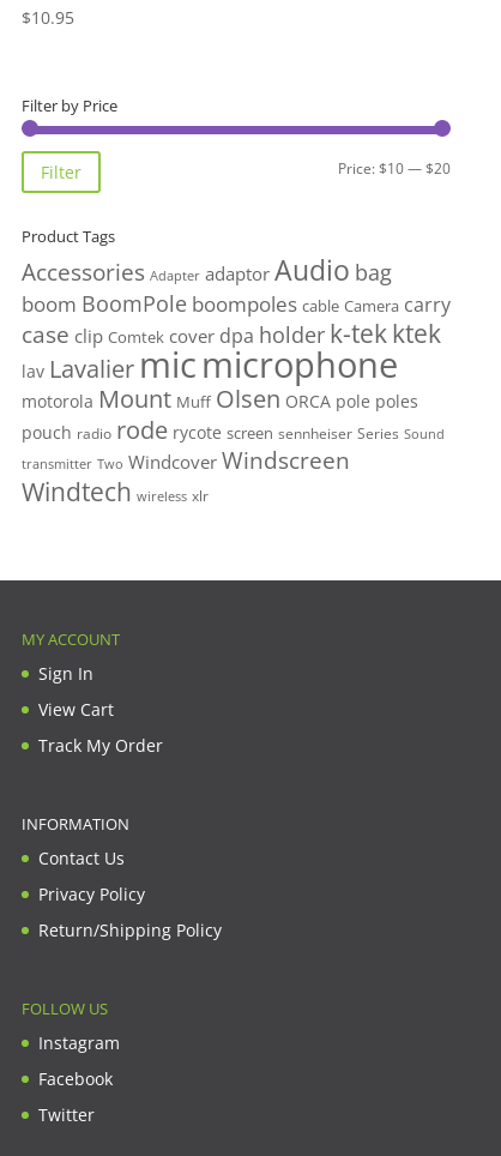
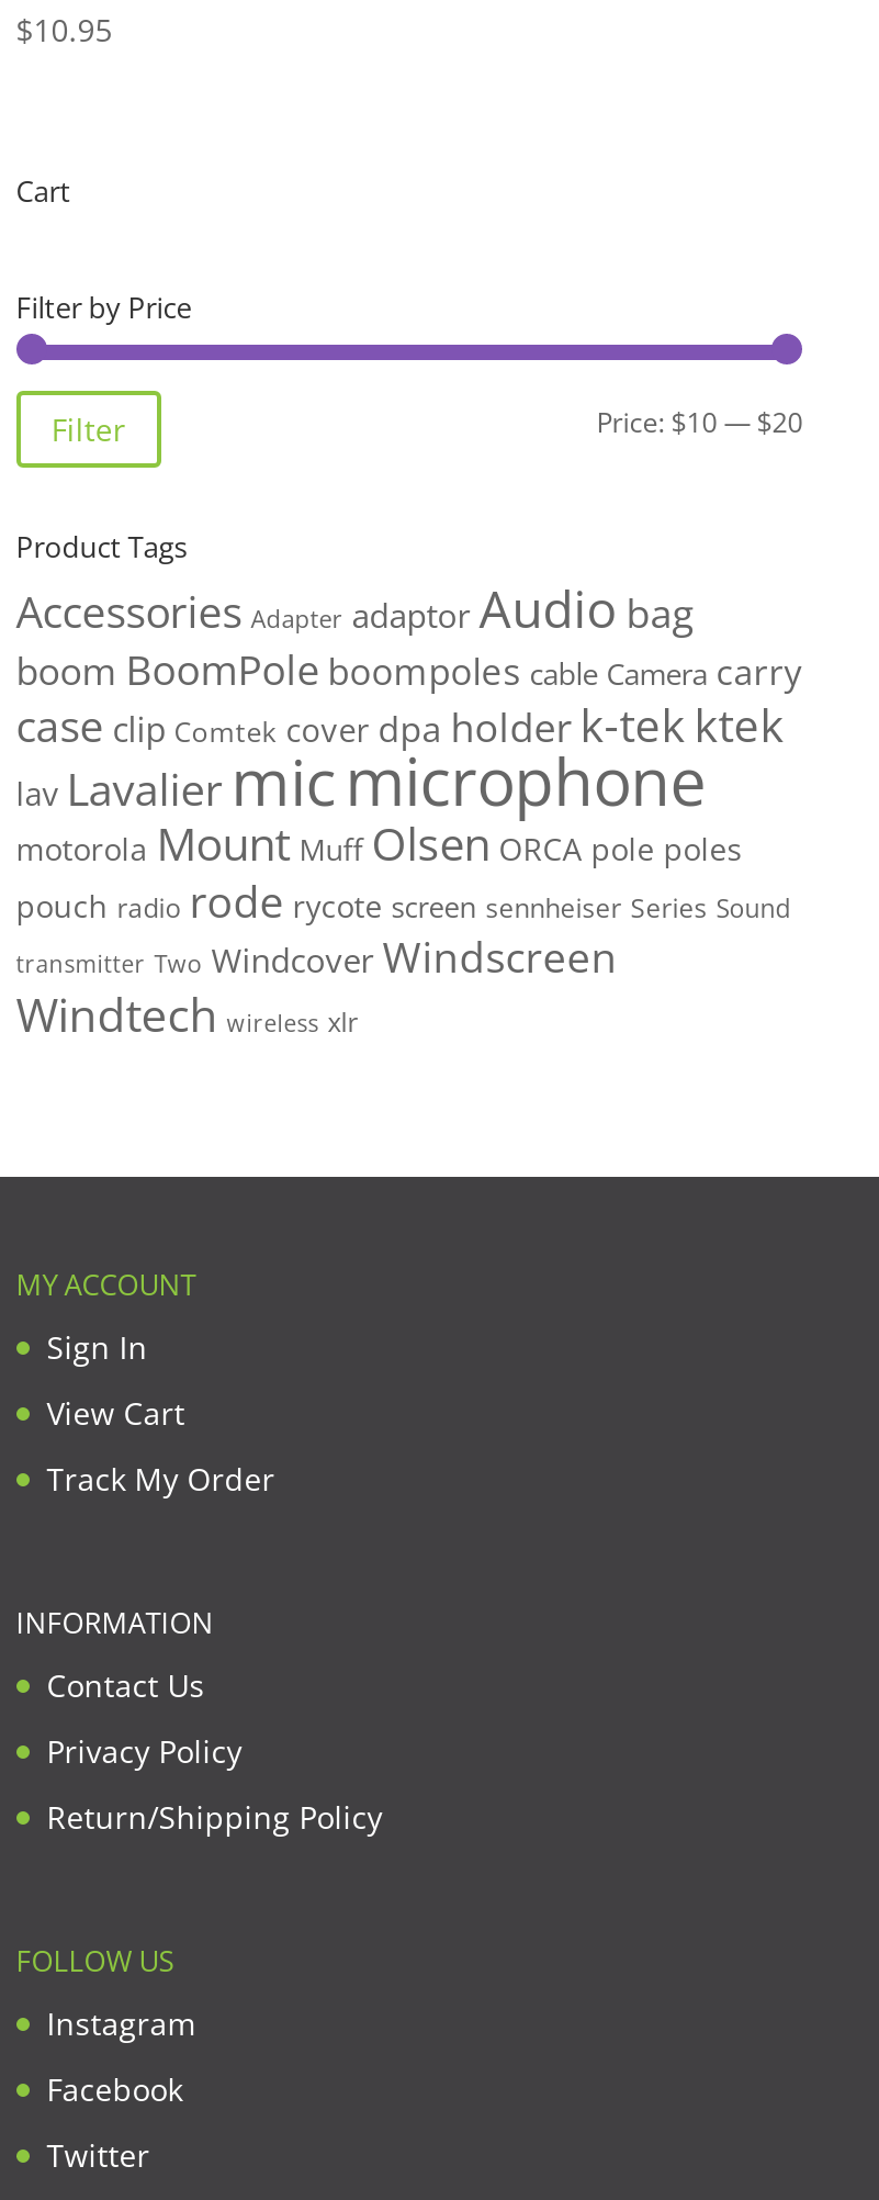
+ Cart
